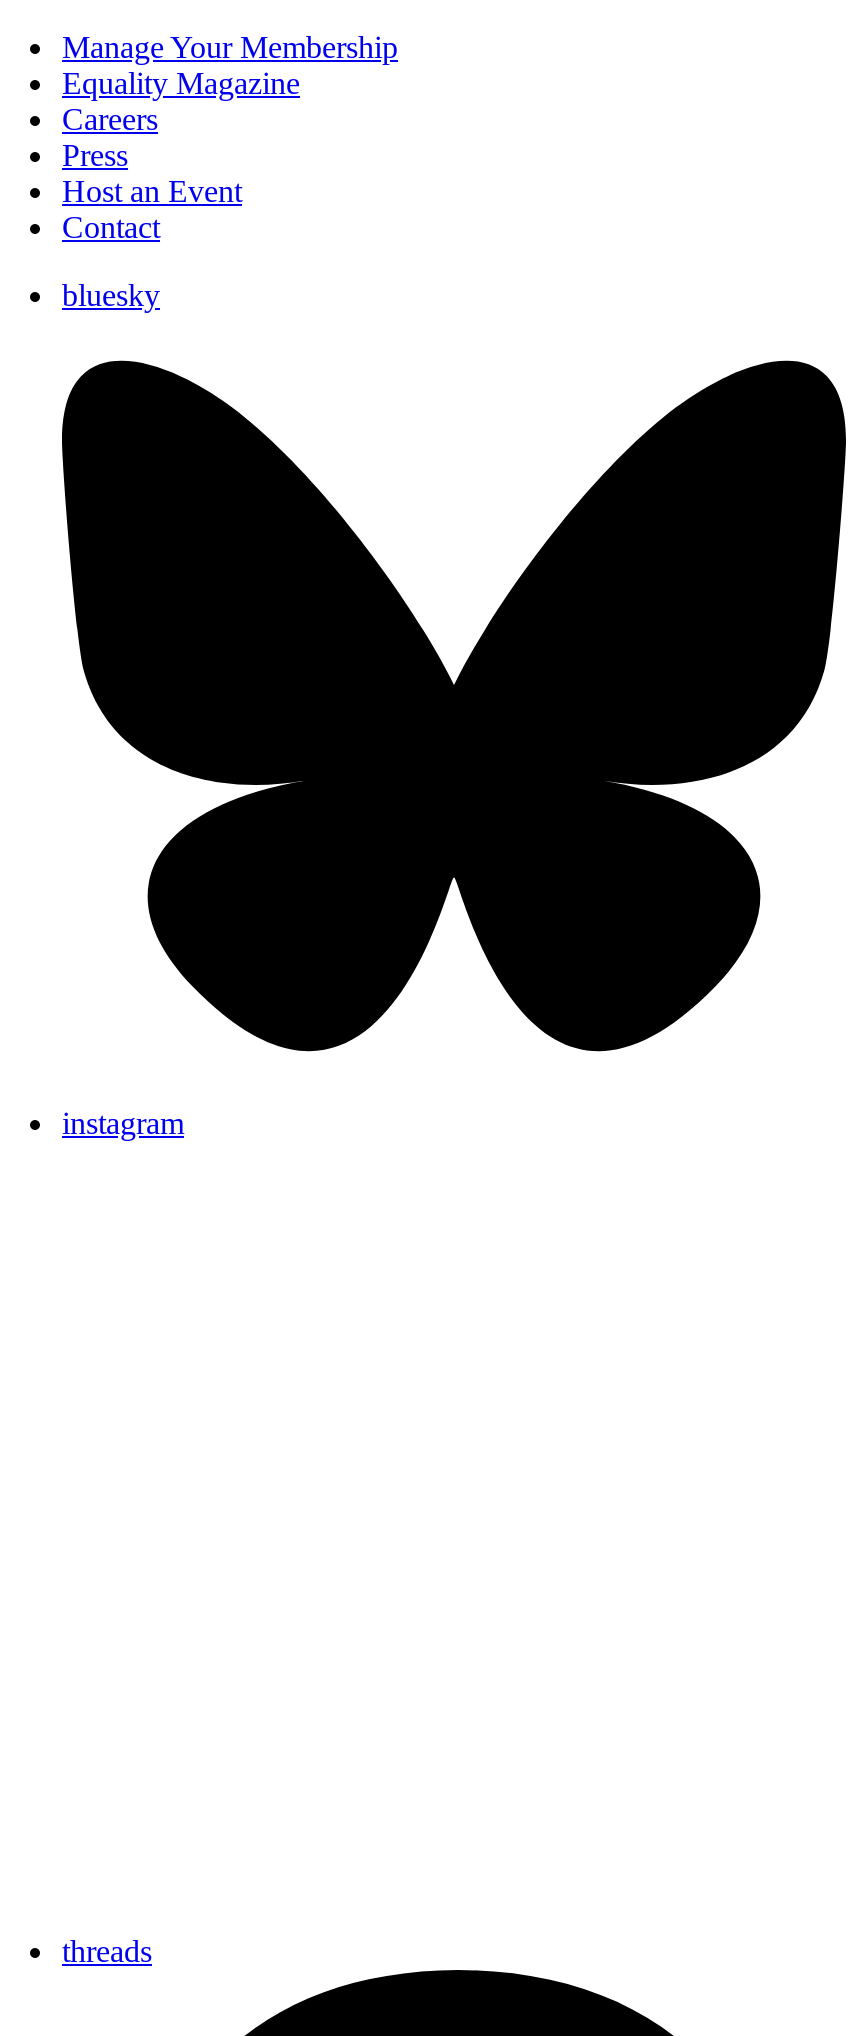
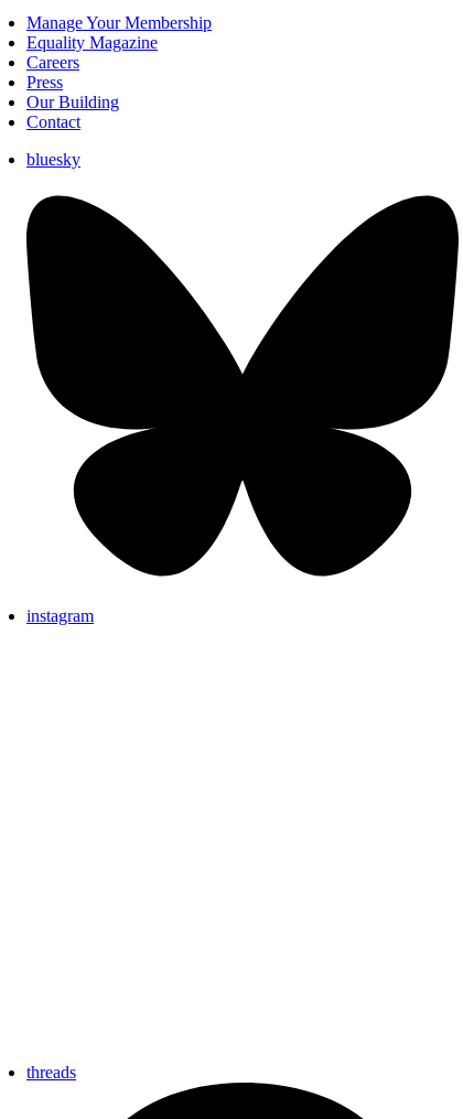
- Host an Event
+ Our Building
